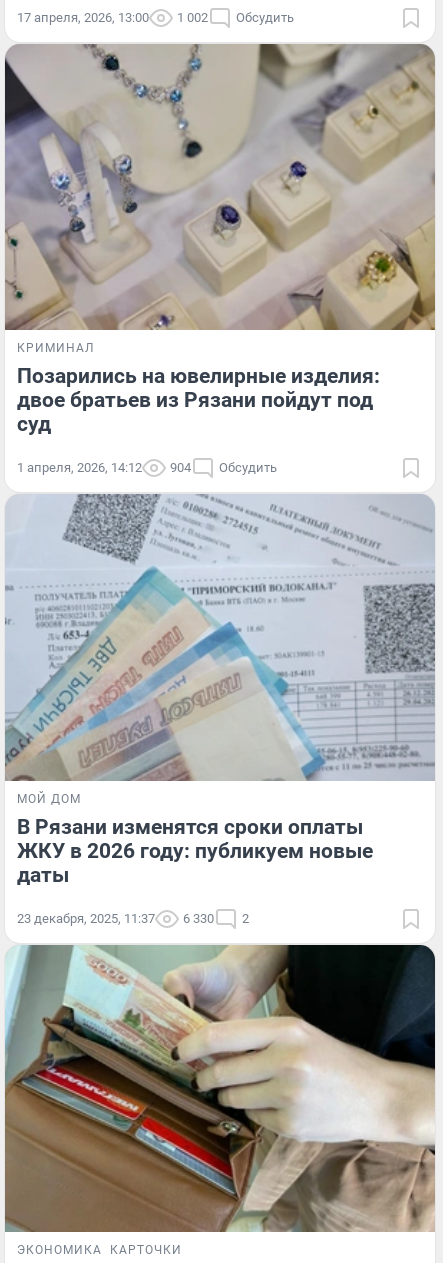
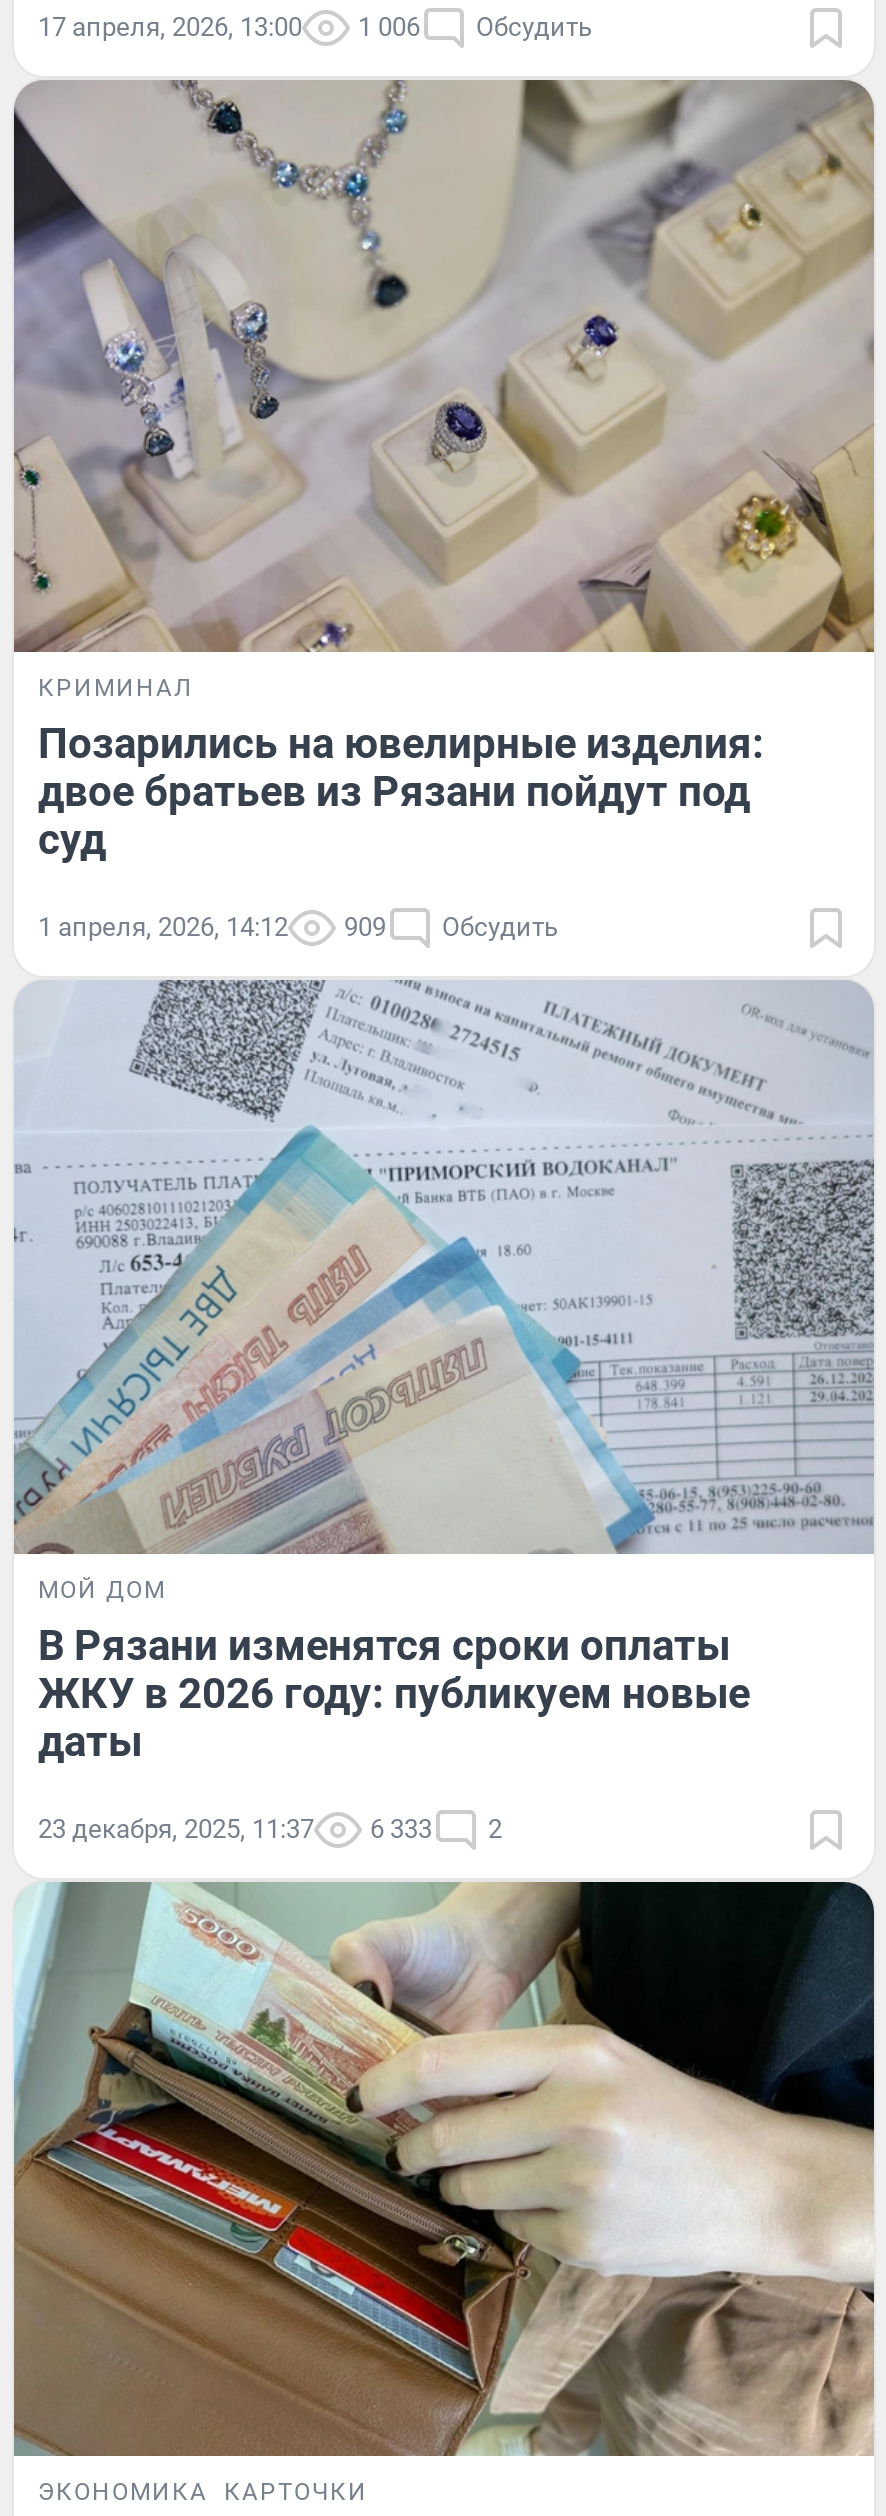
- 17 апреля, 2026, 13:00 1 002 Обсудить
+ 17 апреля, 2026, 13:00 1 006 Обсудить

- 1 апреля, 2026, 14:12 904 Обсудить
+ 1 апреля, 2026, 14:12 909 Обсудить

- 23 декабря, 2025, 11:37 6 330 2
+ 23 декабря, 2025, 11:37 6 333 2
